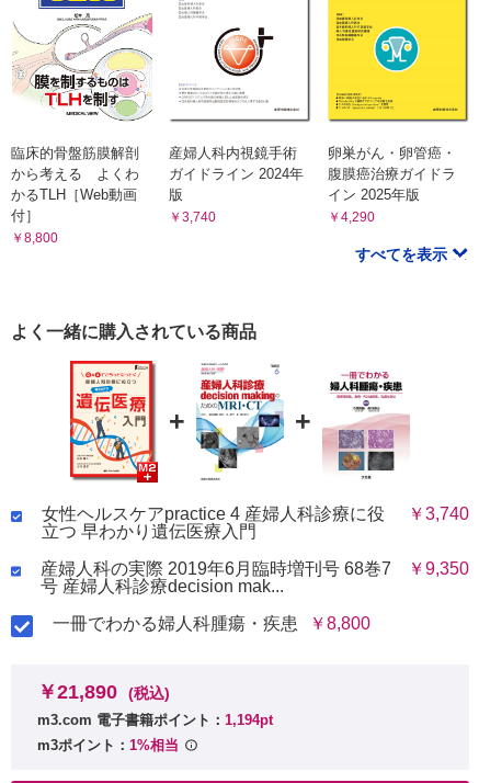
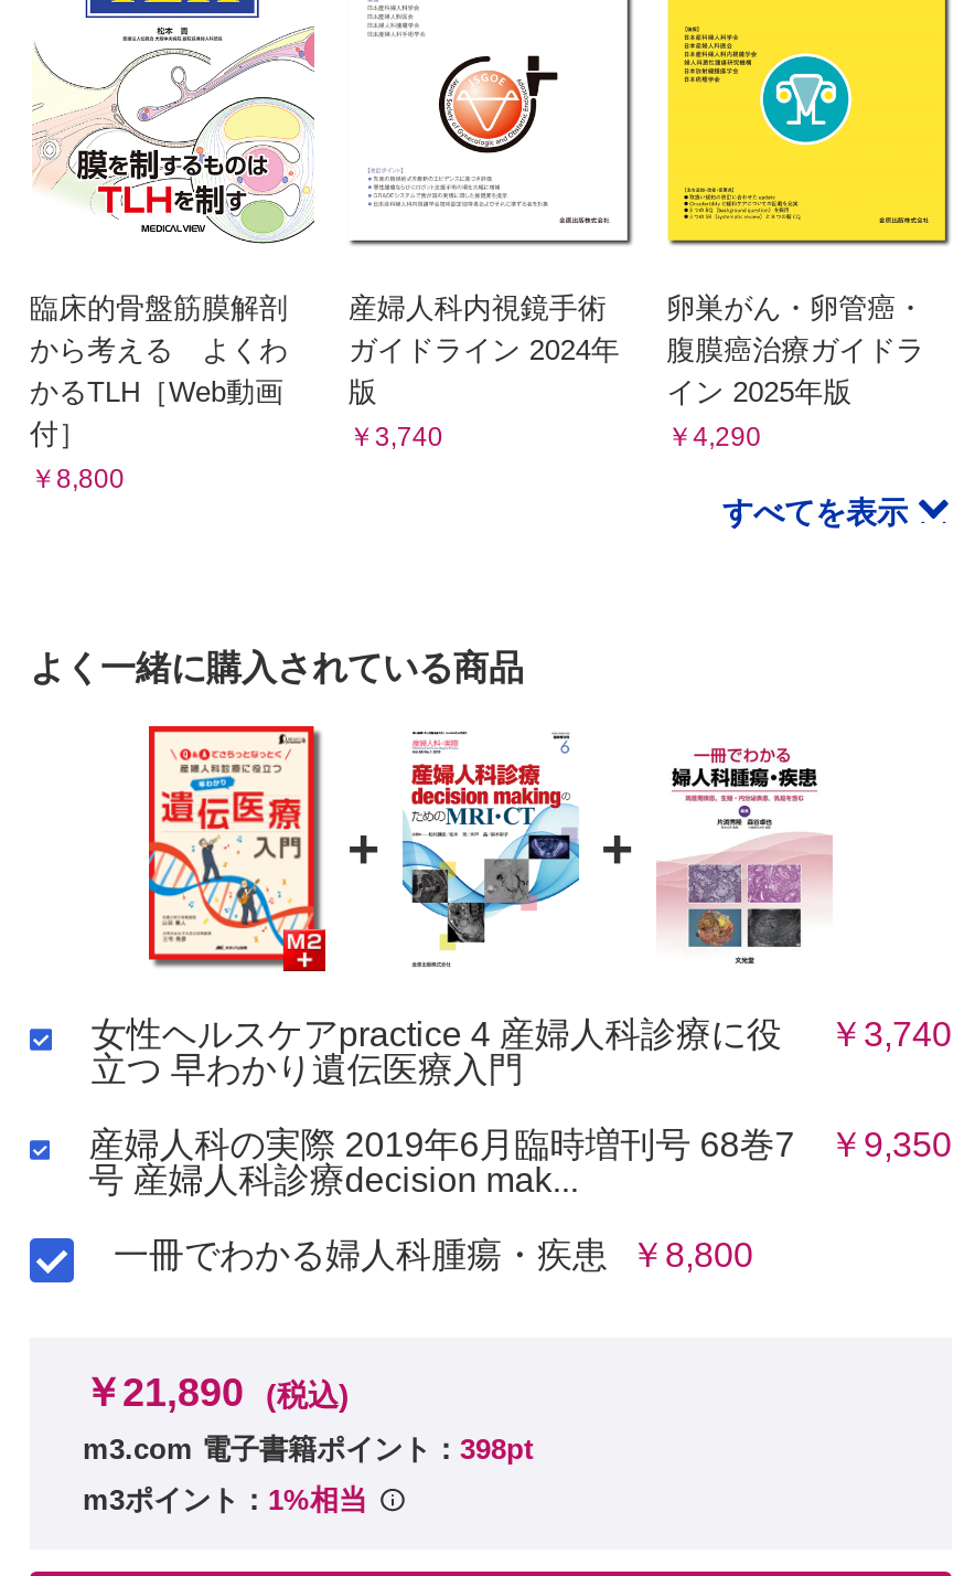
- m3.com 電子書籍ポイント：1,194pt
+ m3.com 電子書籍ポイント：398pt
